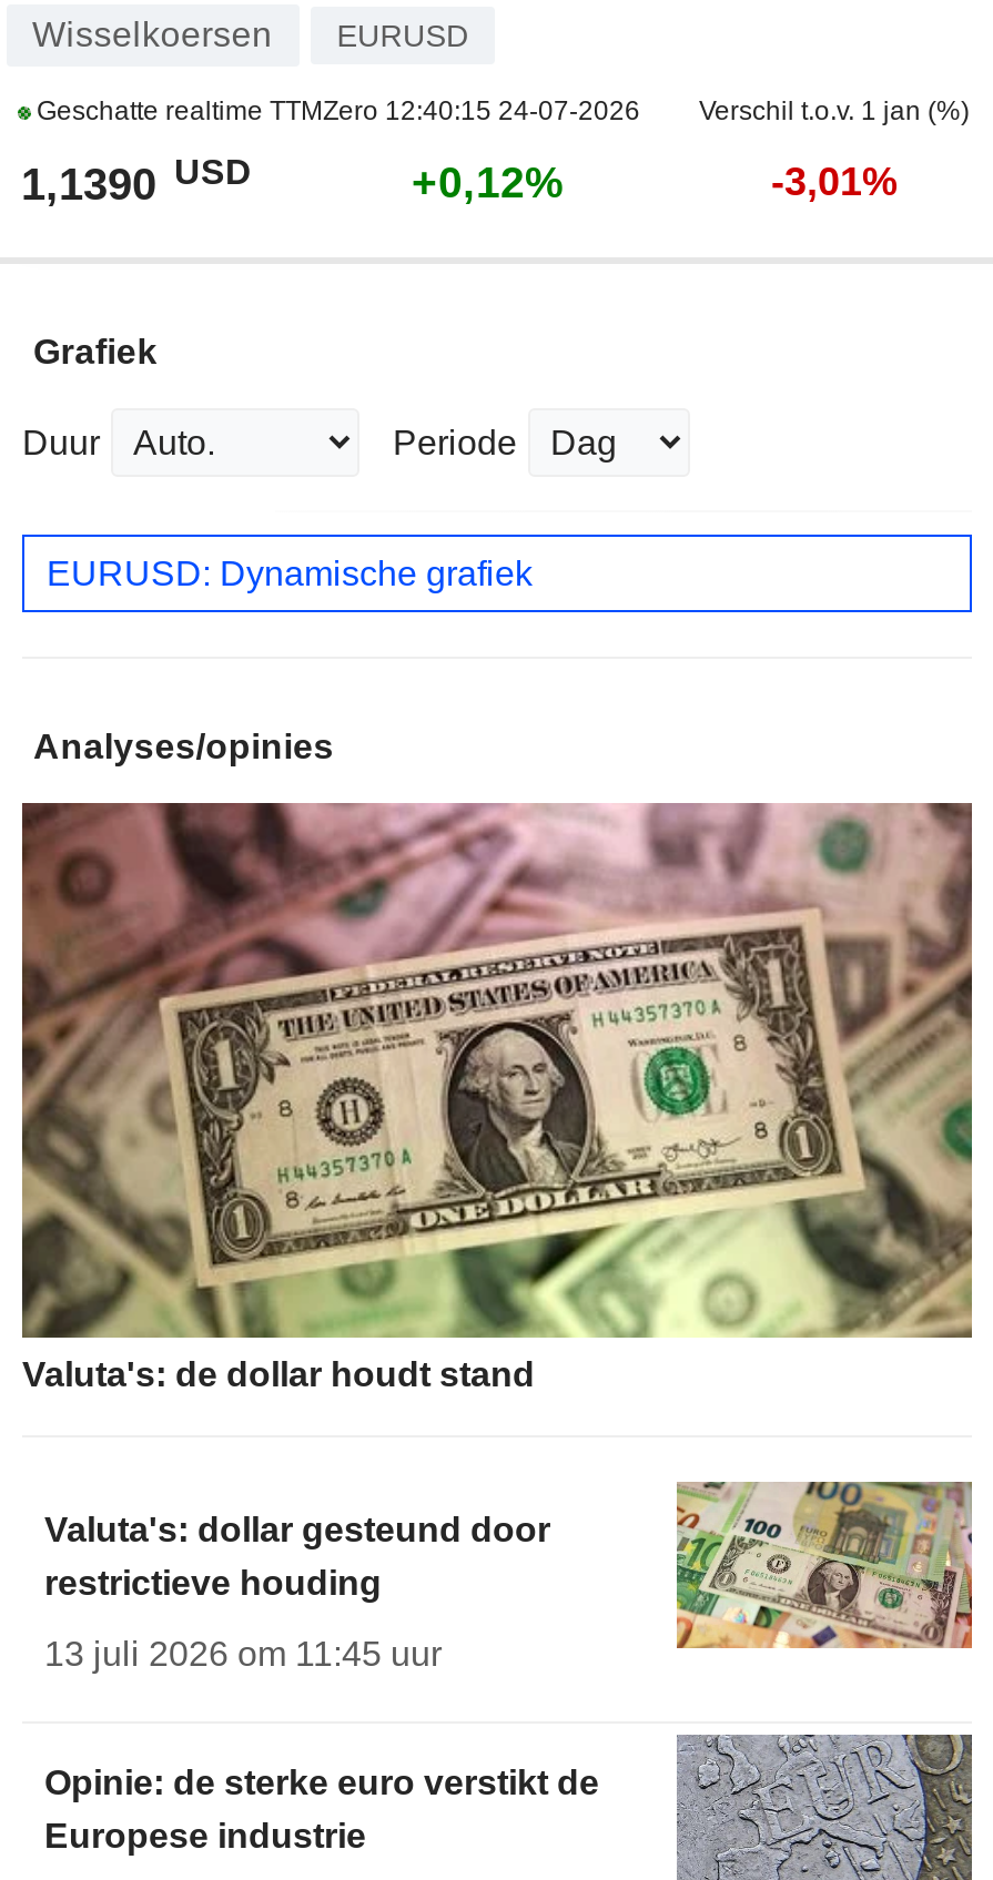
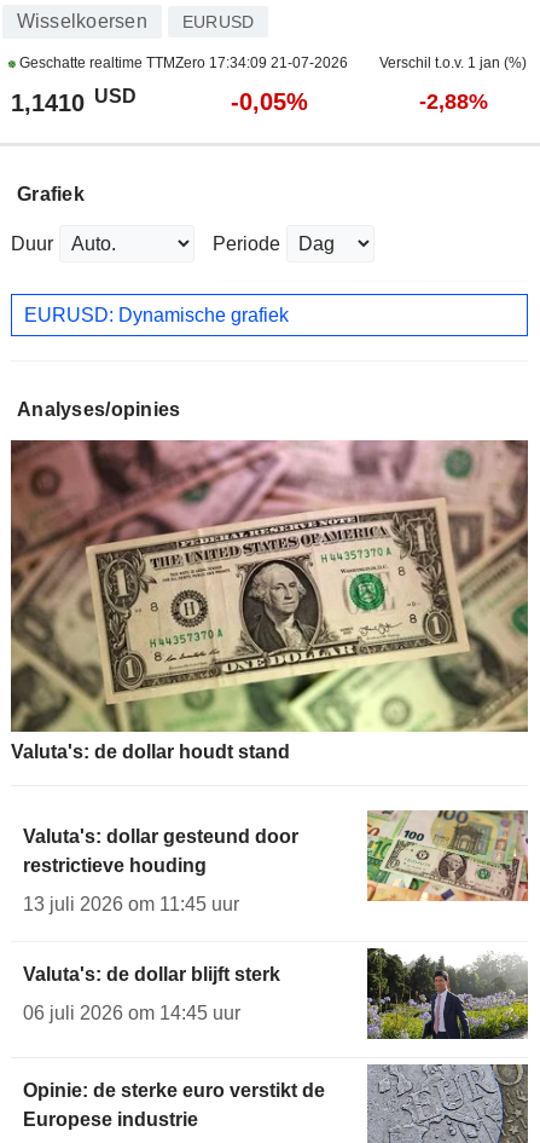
- Geschatte realtime TTMZero 12:40:15 24-07-2026
+ Geschatte realtime TTMZero 17:34:09 21-07-2026

- 1,1390 USD
+ 1,1410 USD

- +0,12%
+ -0,05%

- -3,01%
+ -2,88%

+ Valuta's: de dollar blijft sterk
+ 06 juli 2026 om 14:45 uur

+ [image]
